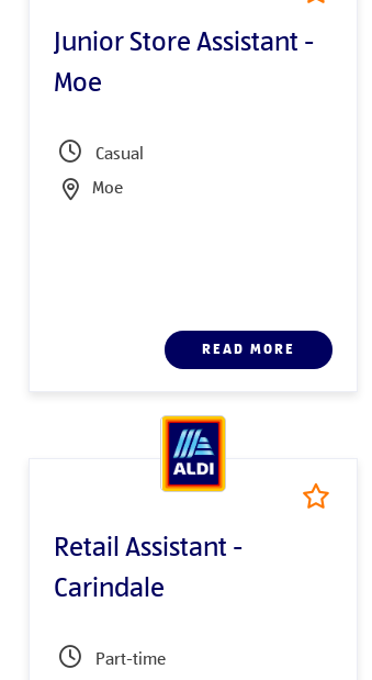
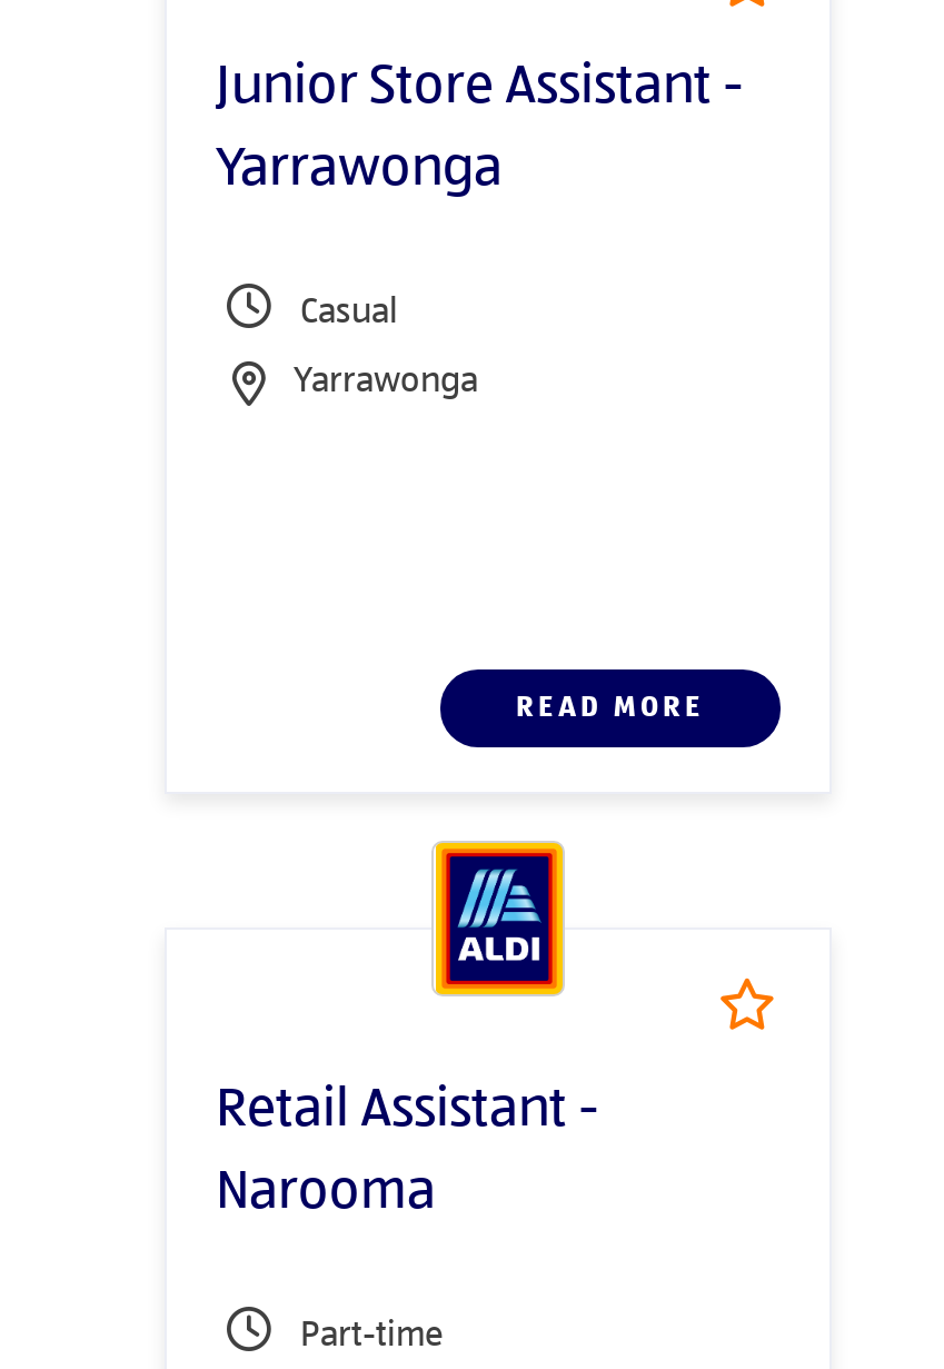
- Moe
+ Yarrawonga

- Moe
+ Yarrawonga

- Carindale
+ Narooma
